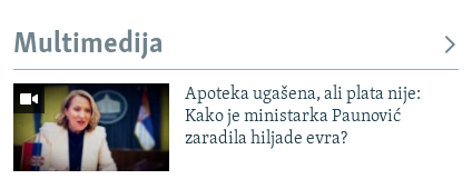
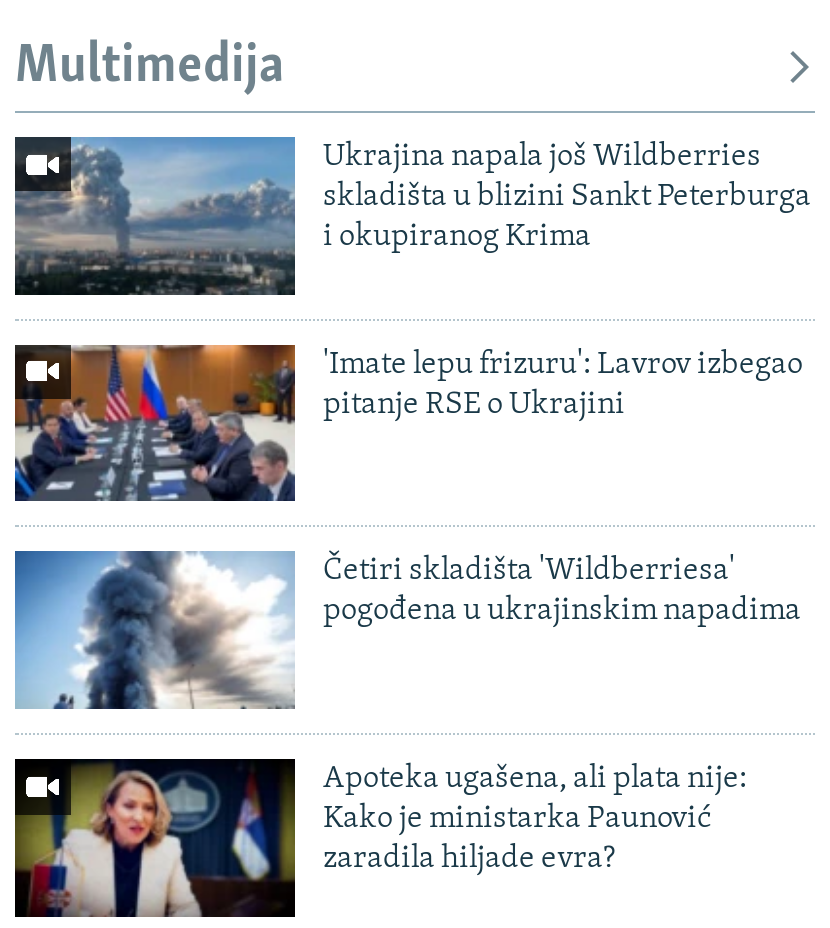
+ [image]
+ Ukrajina napala još Wildberries
+ skladišta u blizini Sankt Peterburga
+ i okupiranog Krima

+ [image]
+ 'Imate lepu frizuru': Lavrov izbegao
+ pitanje RSE o Ukrajini

+ [image]
+ Četiri skladišta 'Wildberriesa'
+ pogođena u ukrajinskim napadima
